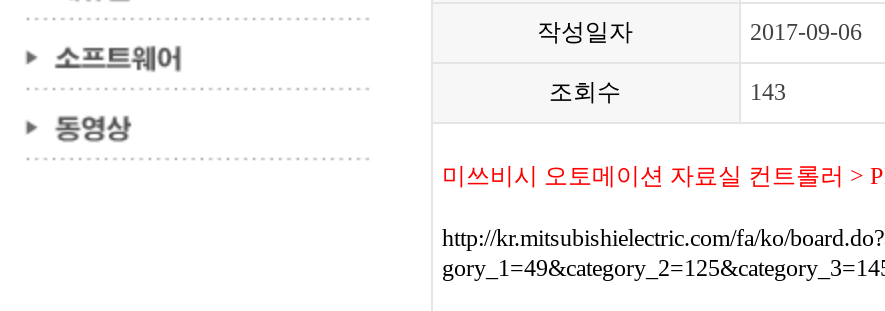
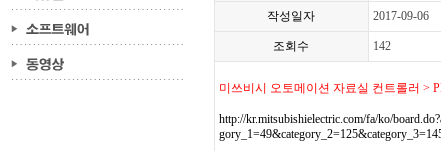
- 143
+ 142
